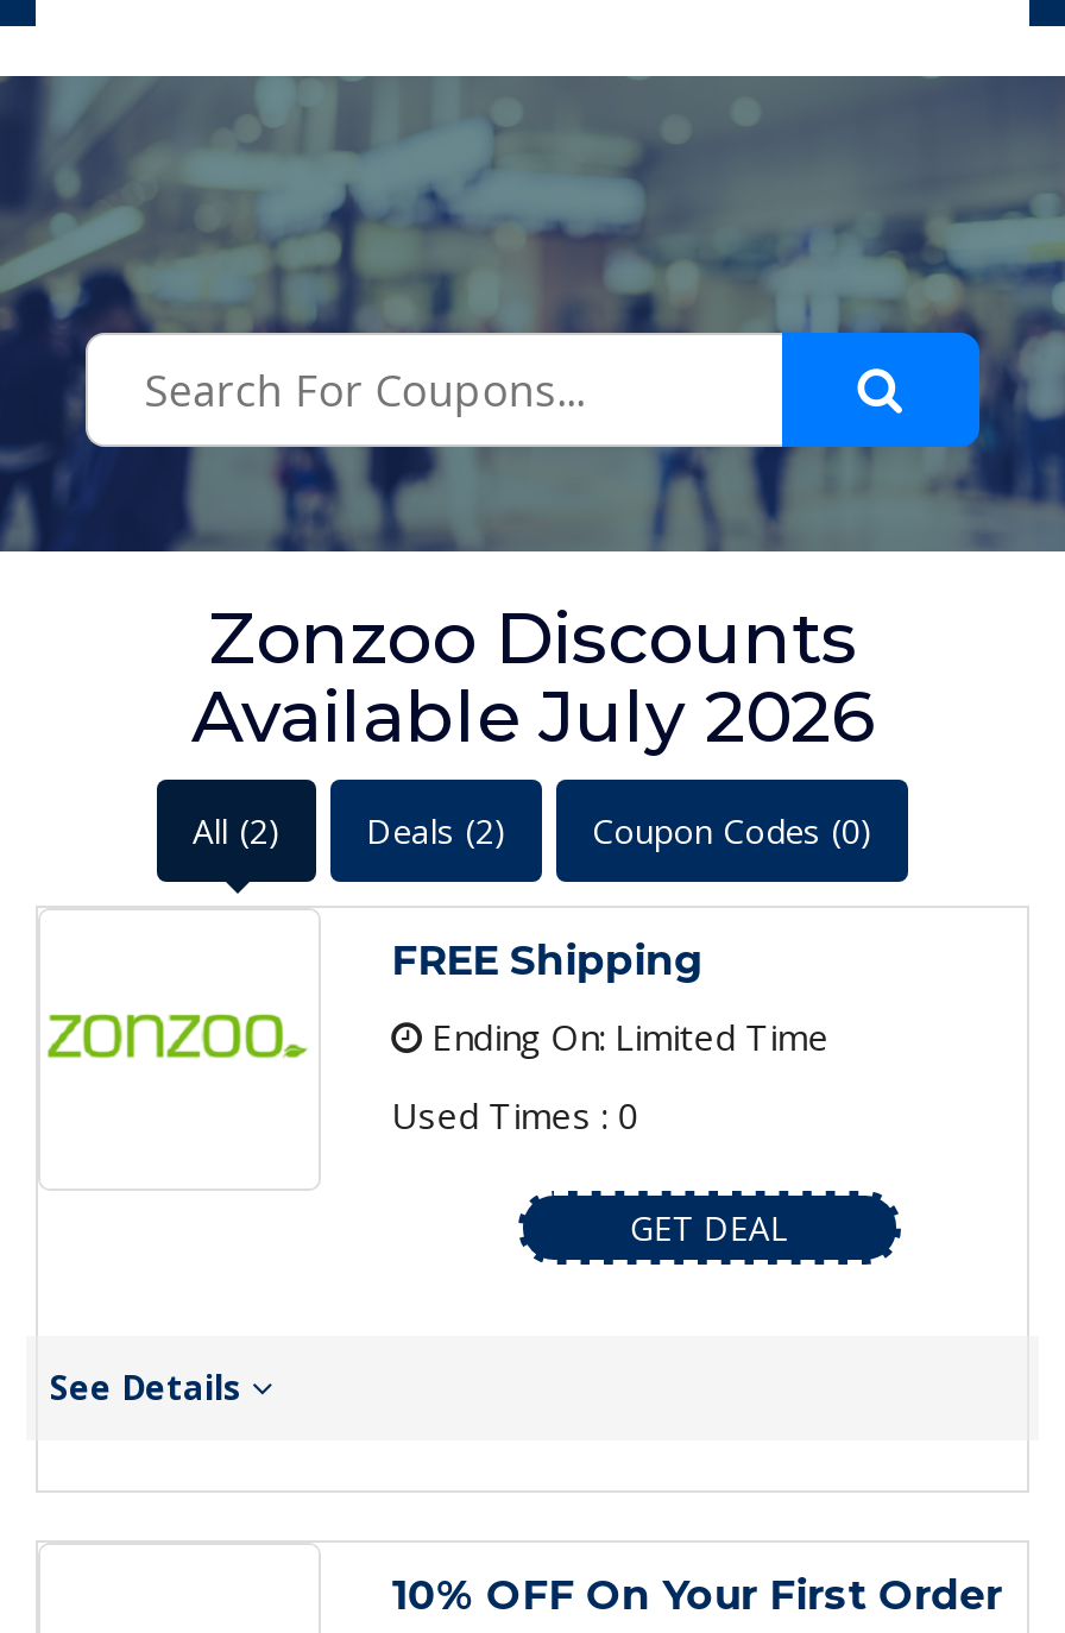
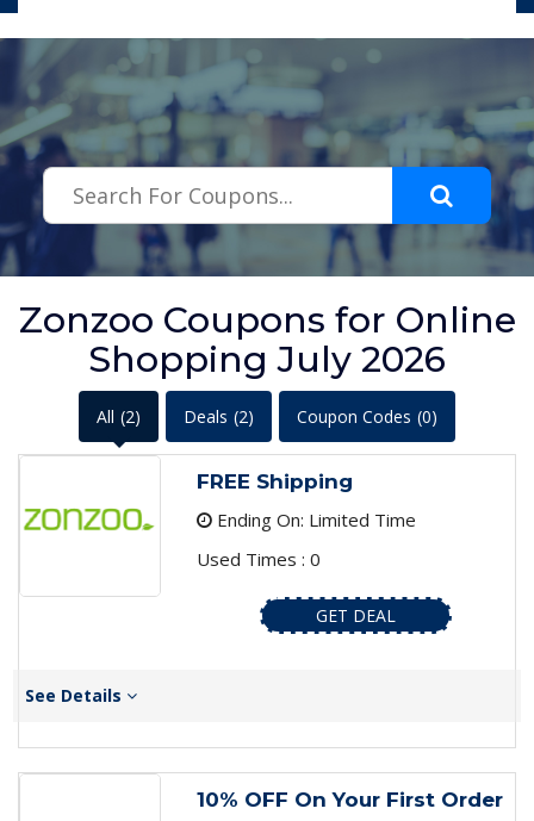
- Zonzoo Discounts
- Available July 2026
+ Zonzoo Coupons for Online
+ Shopping July 2026
